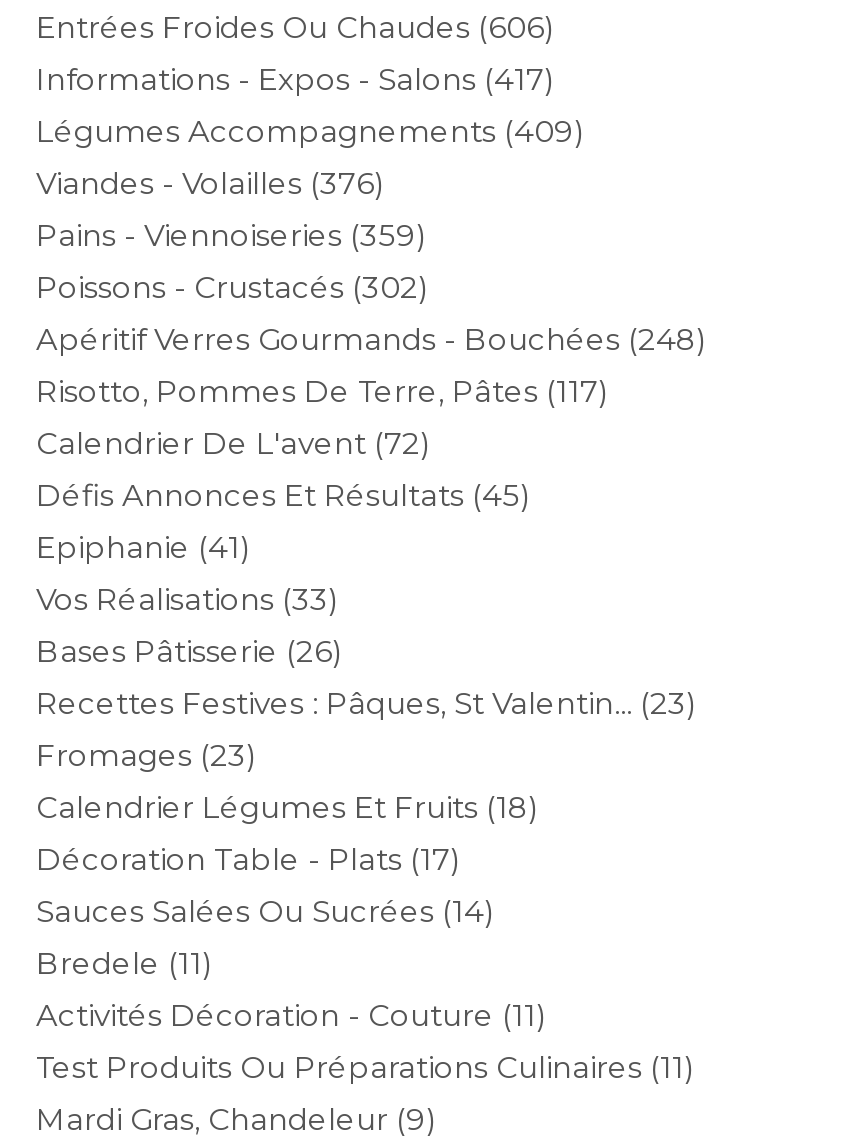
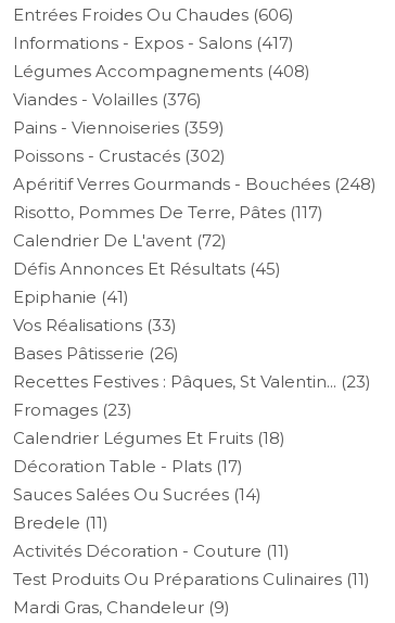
- Légumes Accompagnements (409)
+ Légumes Accompagnements (408)
